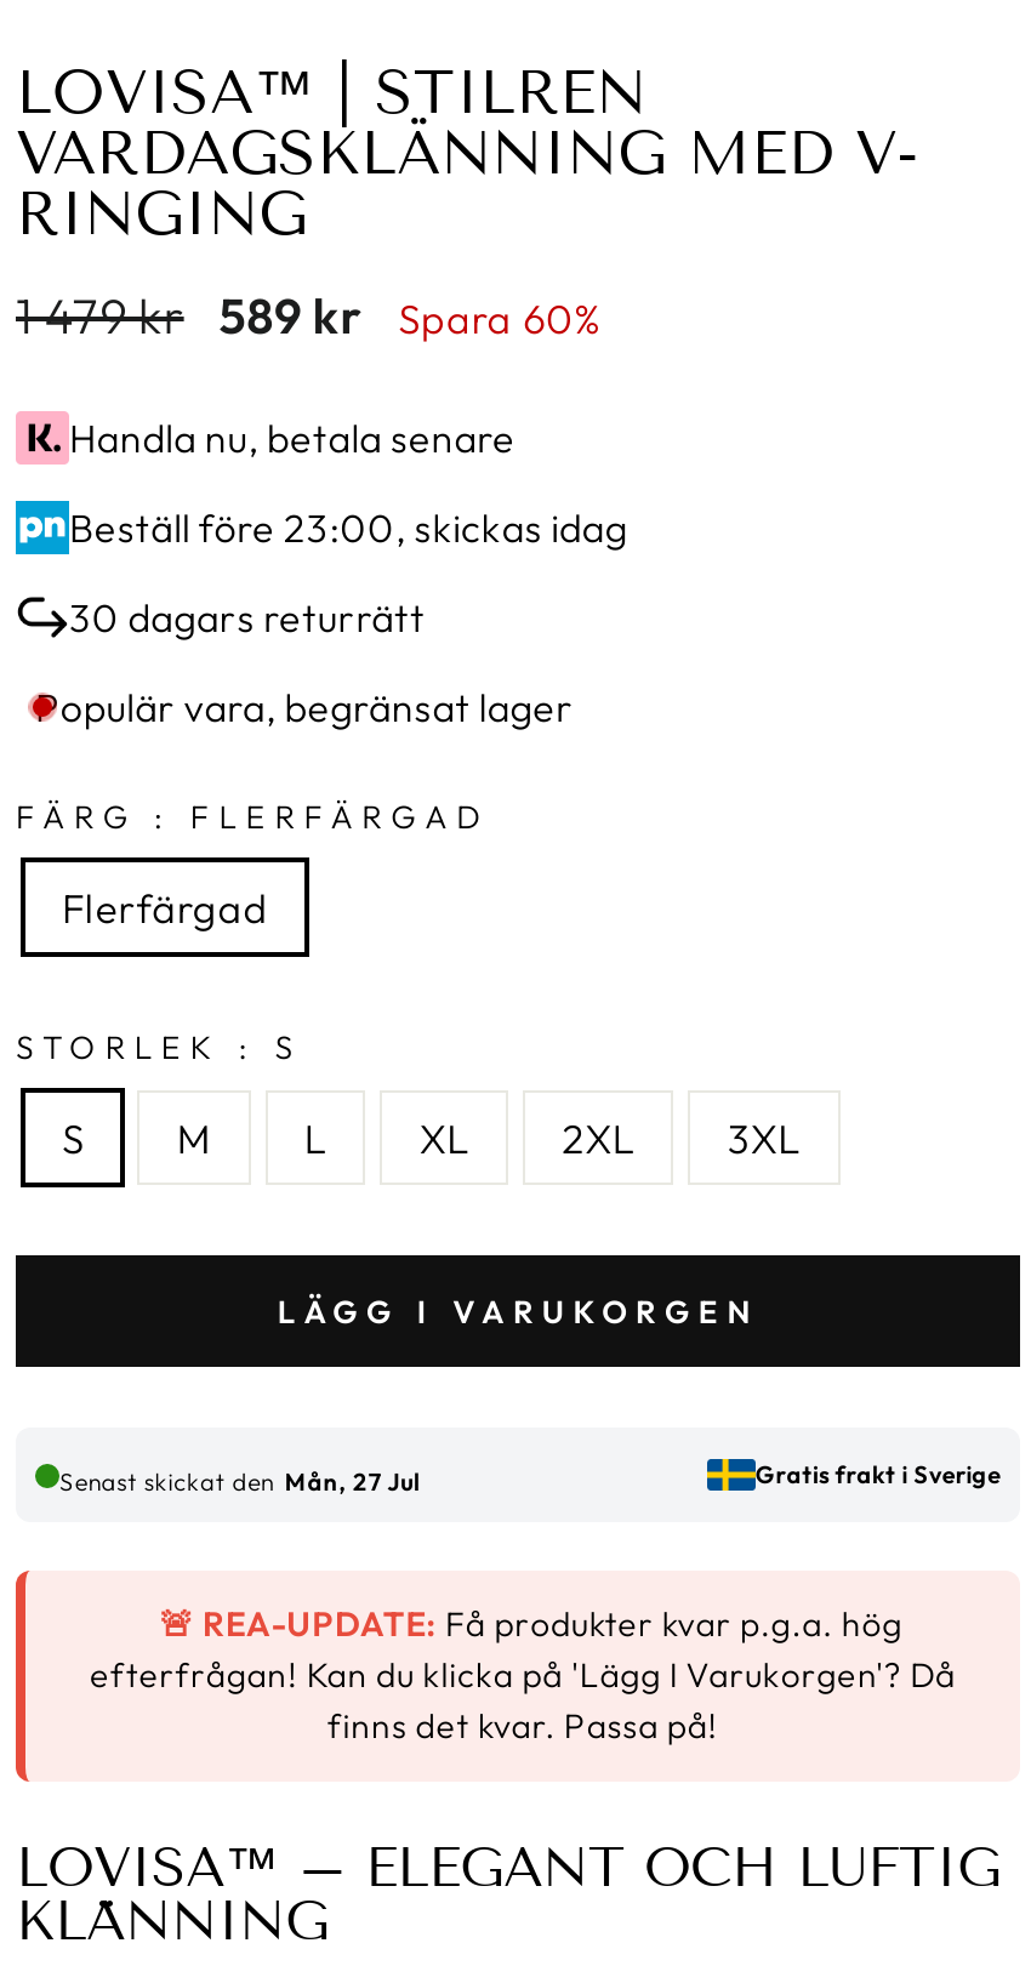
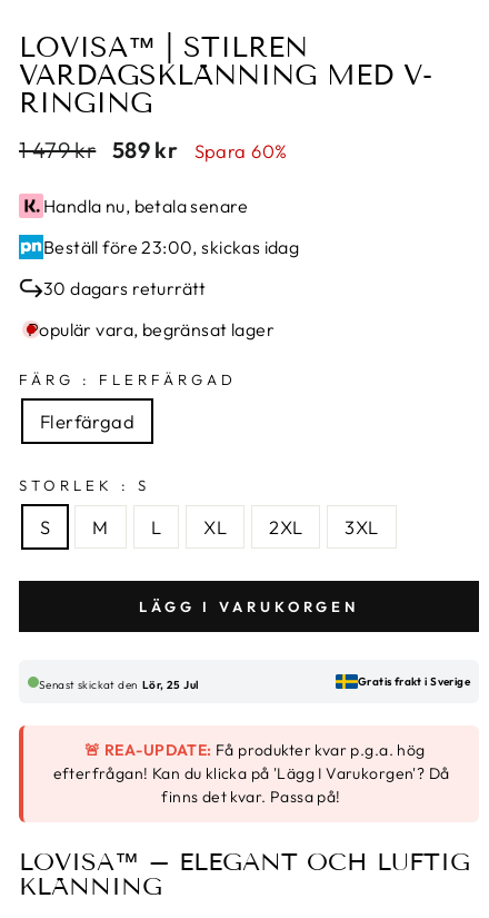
- Senast skickat den Mån, 27 Jul
+ Senast skickat den Lör, 25 Jul
